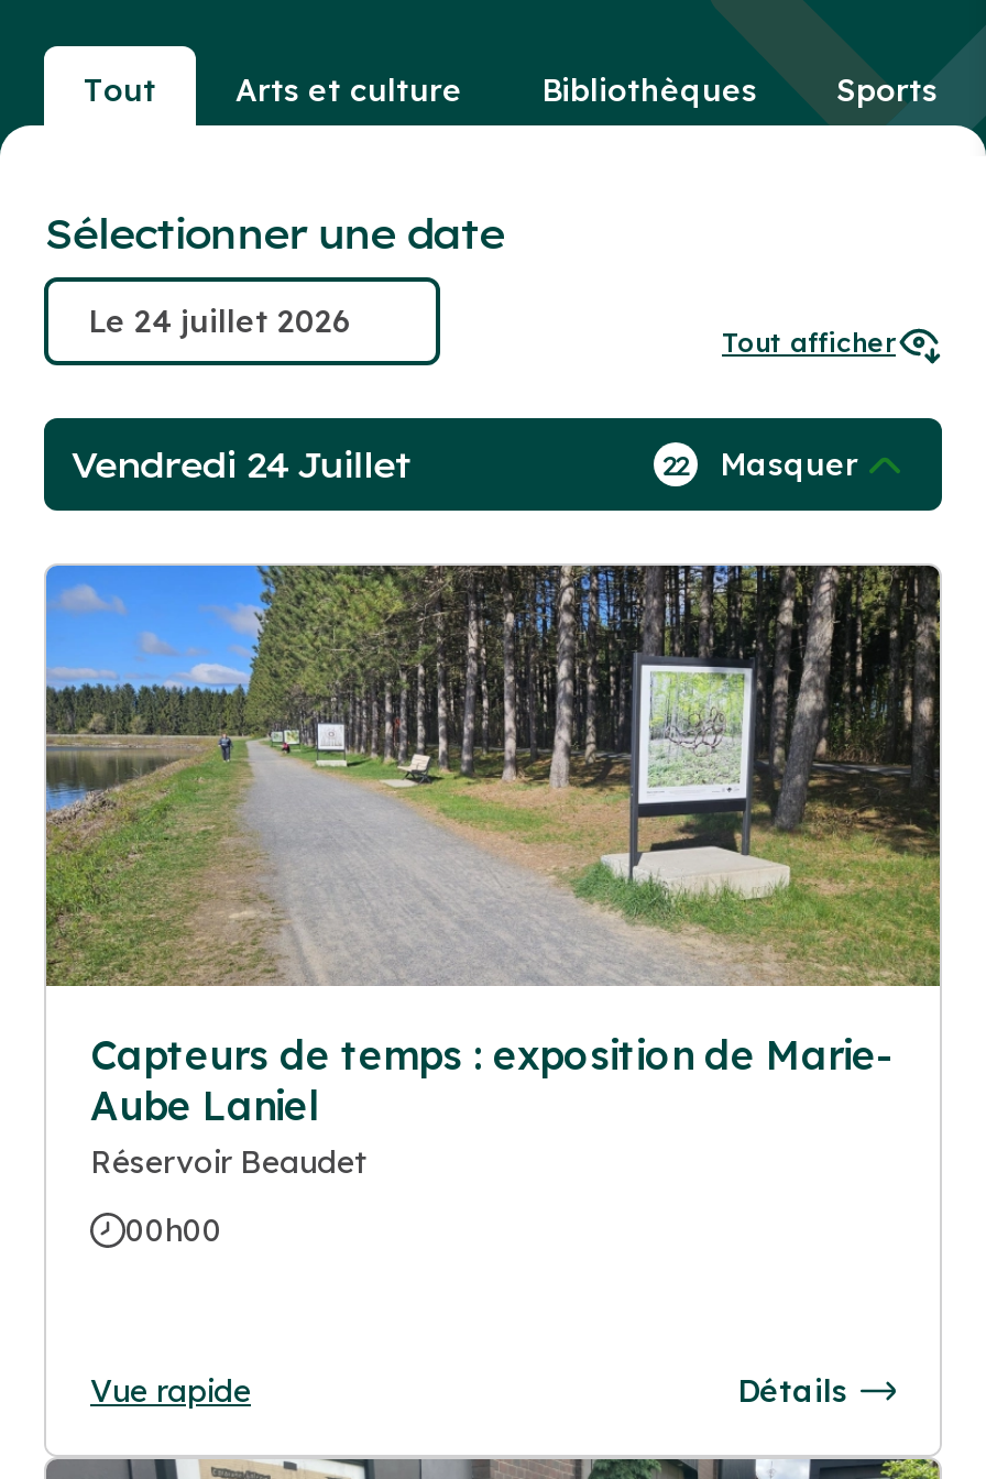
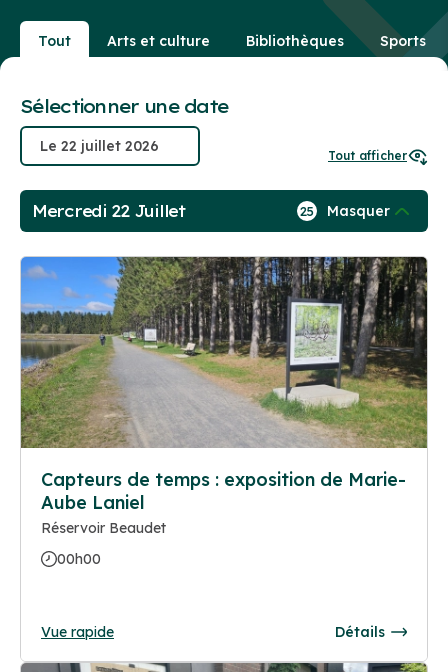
- Vendredi 24 Juillet
+ Mercredi 22 Juillet

- 22 Masquer
+ 25 Masquer
